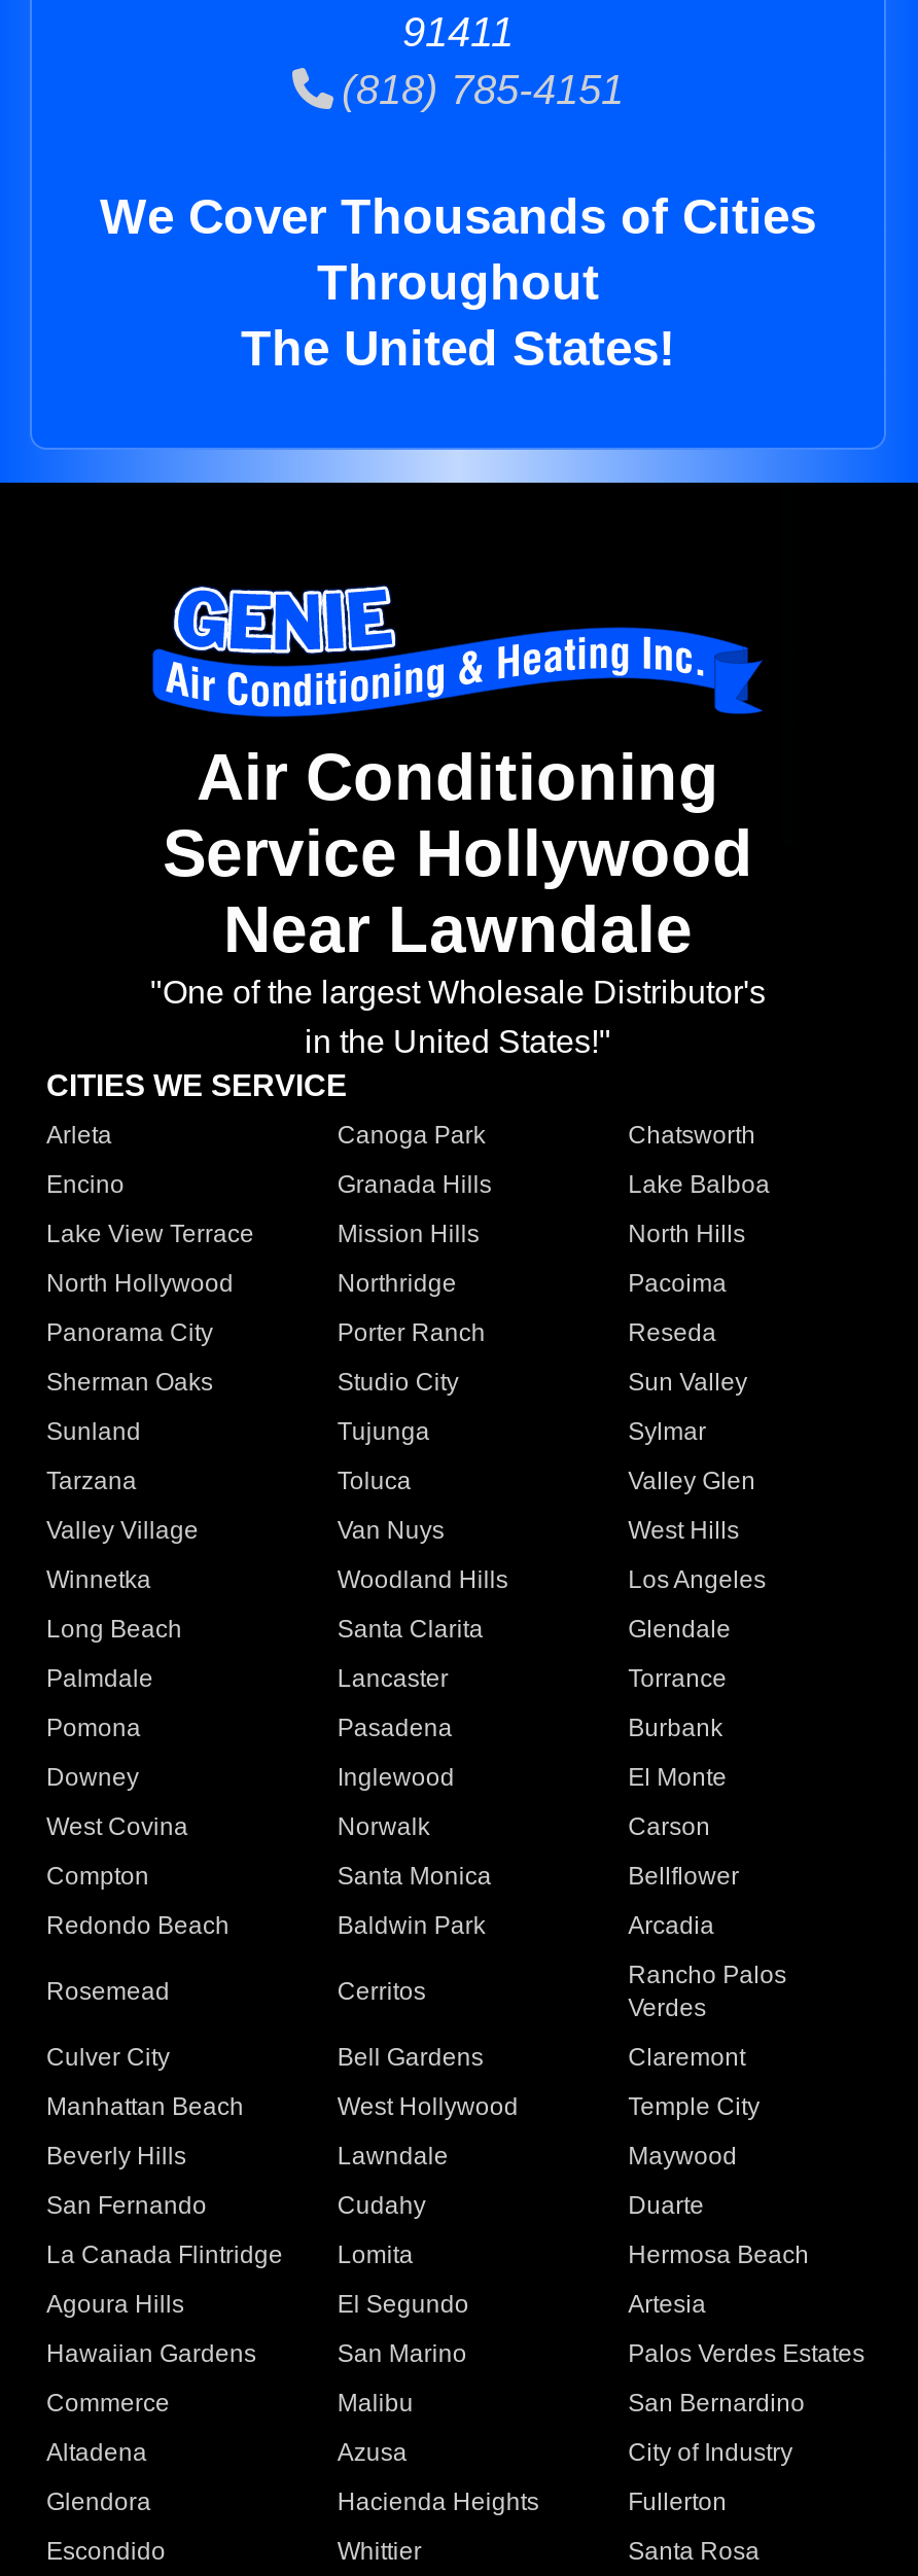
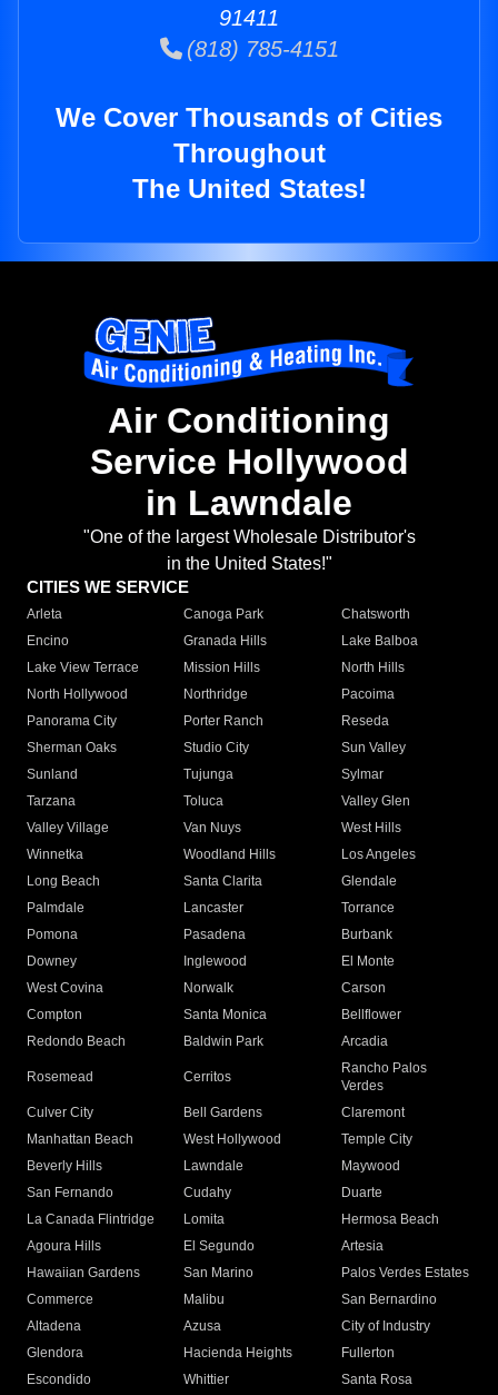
- Near Lawndale
+ in Lawndale
